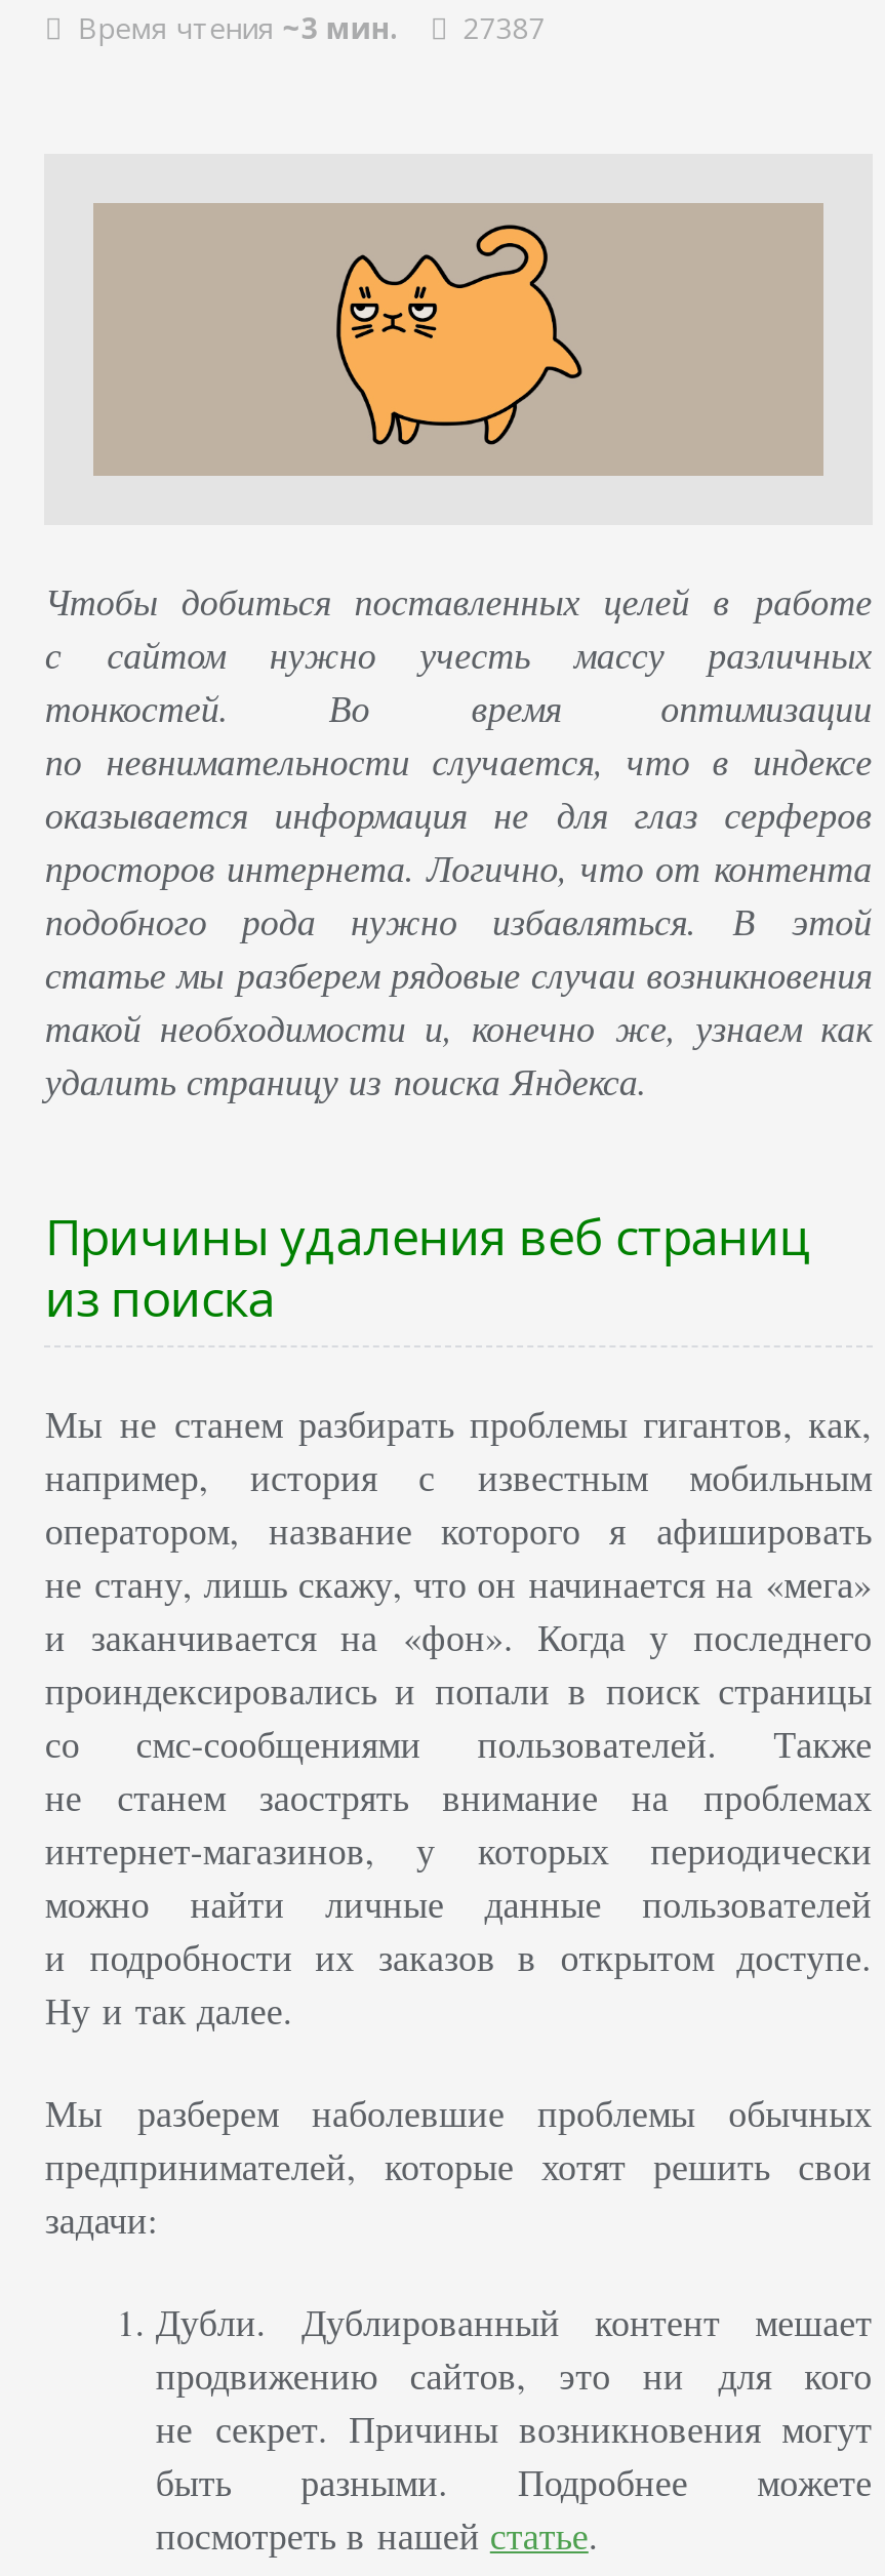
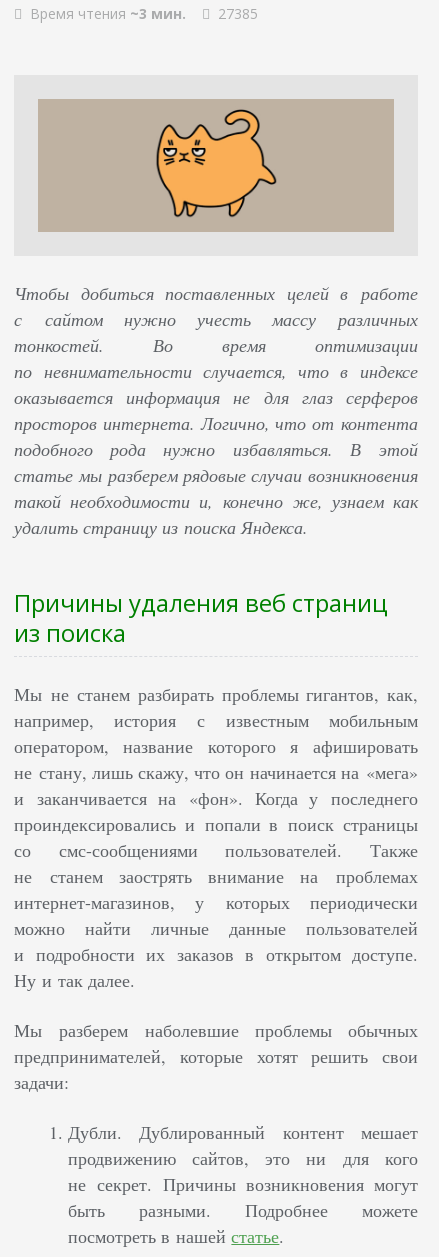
- Время чтения ~3 мин. 27387
+ Время чтения ~3 мин. 27385
